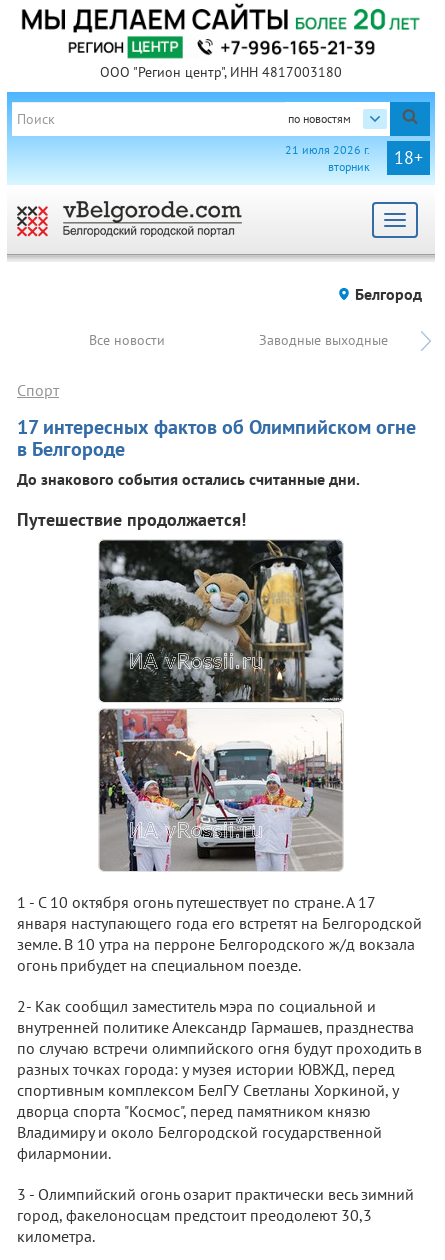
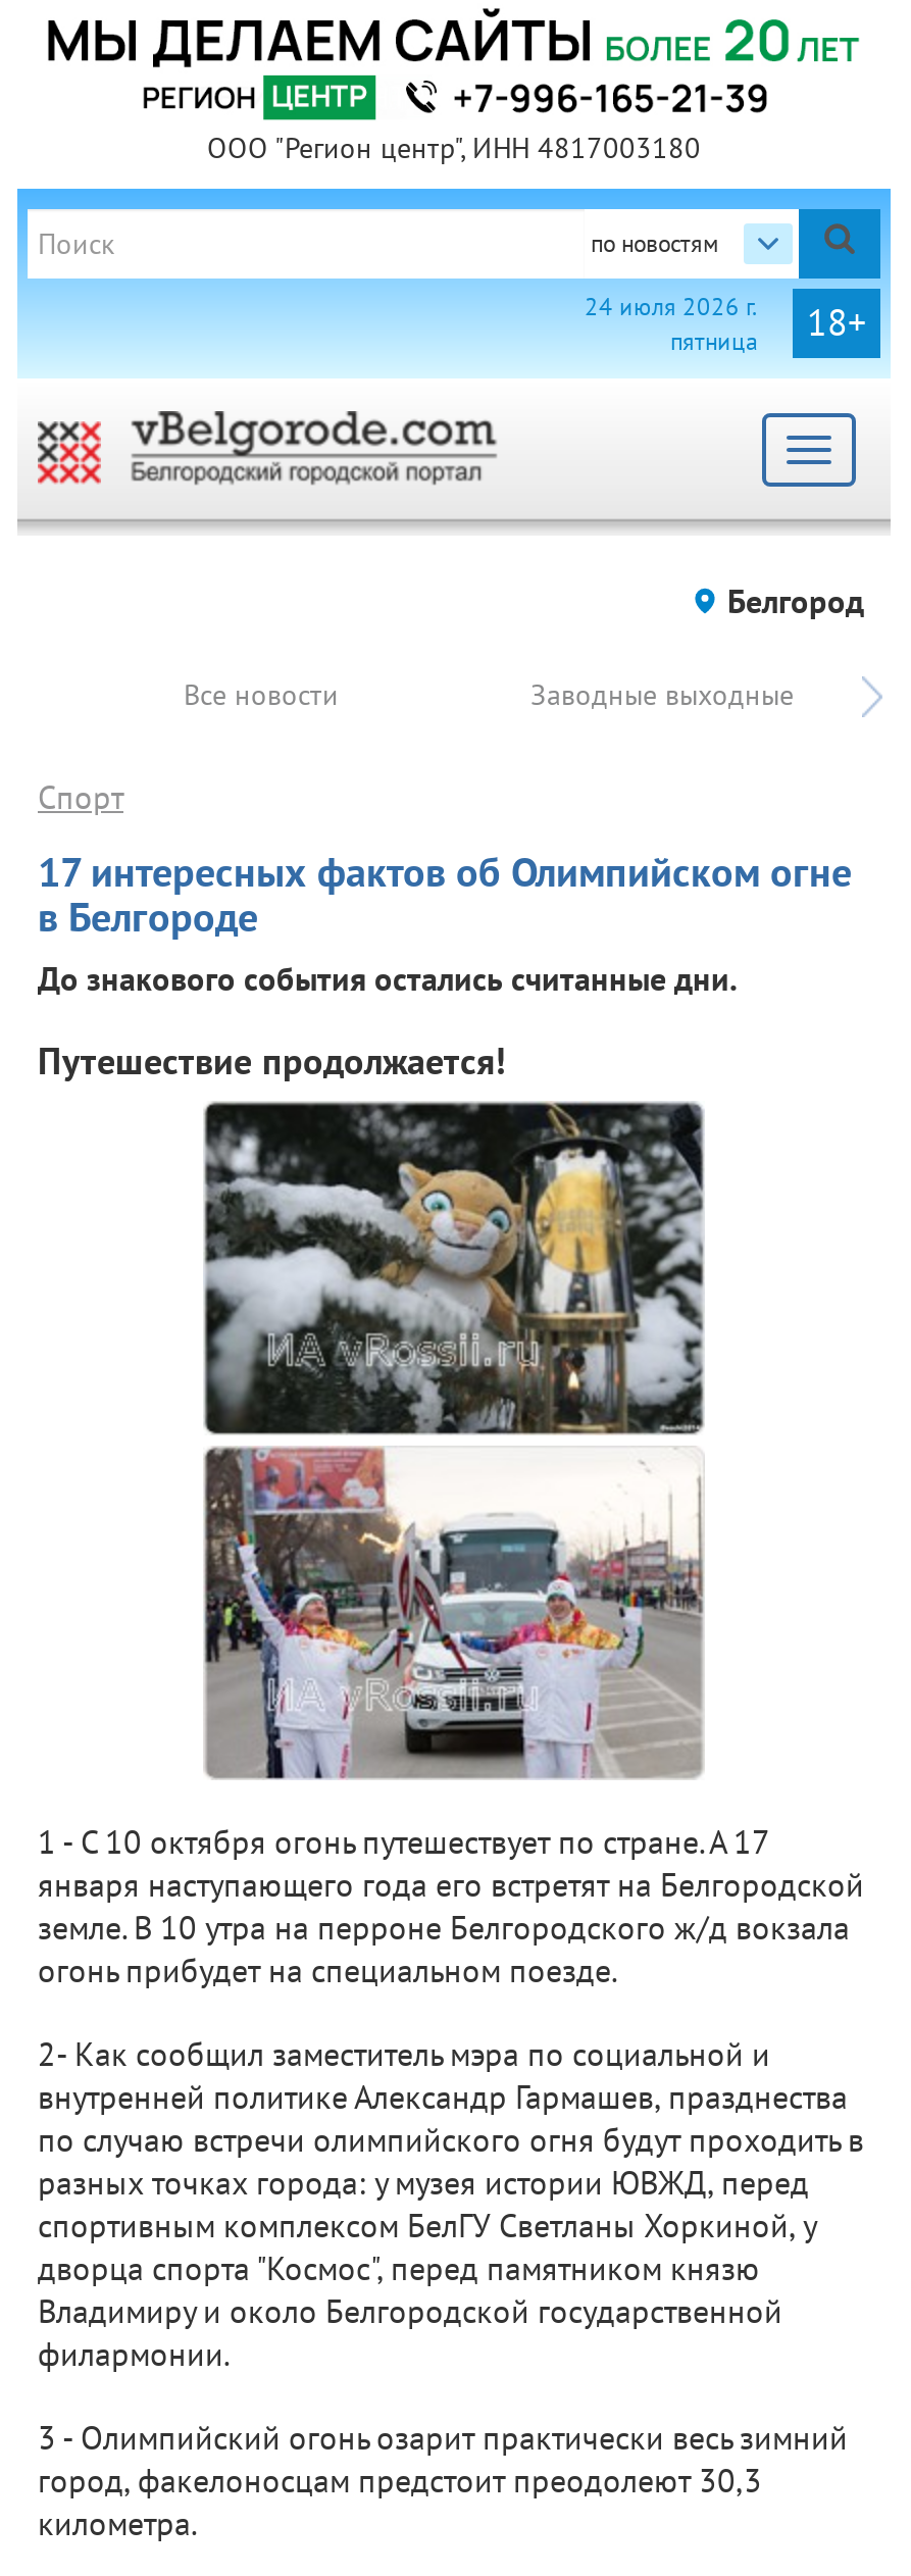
- 21 июля 2026 г.
- вторник
+ 24 июля 2026 г.
+ пятница
